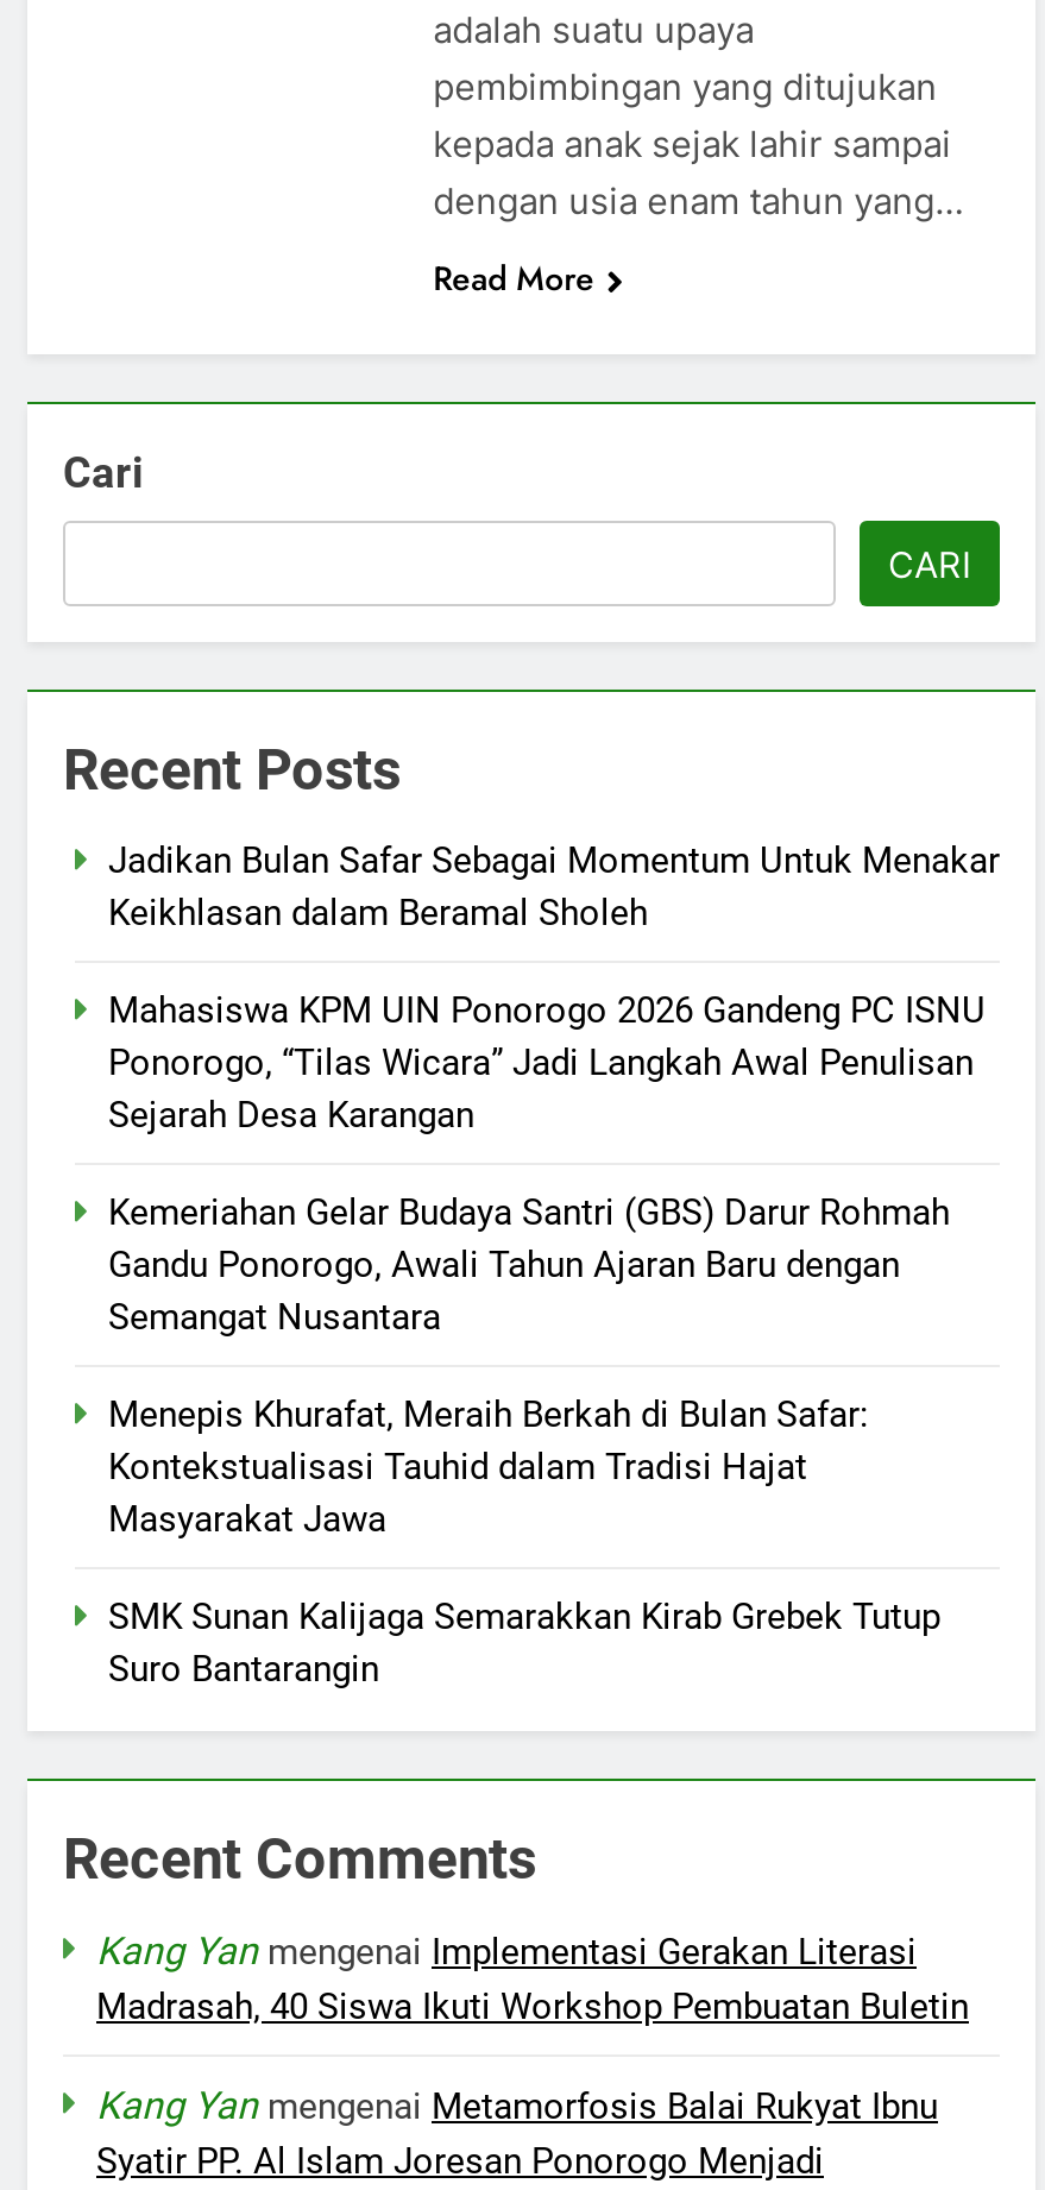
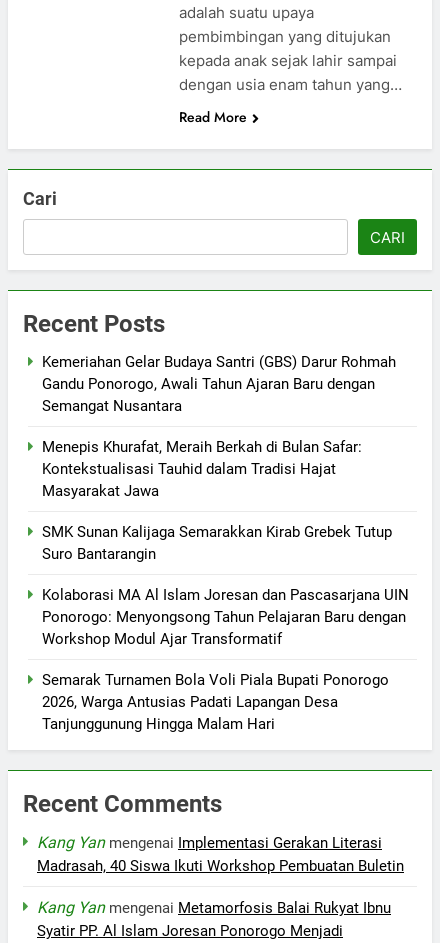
- Jadikan Bulan Safar Sebagai Momentum Untuk Menakar
- Keikhlasan dalam Beramal Sholeh
- Mahasiswa KPM UIN Ponorogo 2026 Gandeng PC ISNU
- Ponorogo, “Tilas Wicara” Jadi Langkah Awal Penulisan
- Sejarah Desa Karangan

moved up: Kemeriahan Gelar Budaya Santri (GBS) Darur Rohmah | Gandu Ponorogo, Awali Tahun Ajaran Baru dengan | Semangat Nusantara | Menepis Khurafat, Meraih Berkah di Bulan Safar: | Kontekstualisasi Tauhid dalam Tradisi Hajat | Masyarakat Jawa | SMK Sunan Kalijaga Semarakkan Kirab Grebek Tutup | Suro Bantarangin

+ Kolaborasi MA Al Islam Joresan dan Pascasarjana UIN
+ Ponorogo: Menyongsong Tahun Pelajaran Baru dengan
+ Workshop Modul Ajar Transformatif
+ Semarak Turnamen Bola Voli Piala Bupati Ponorogo
+ 2026, Warga Antusias Padati Lapangan Desa
+ Tanjunggunung Hingga Malam Hari
